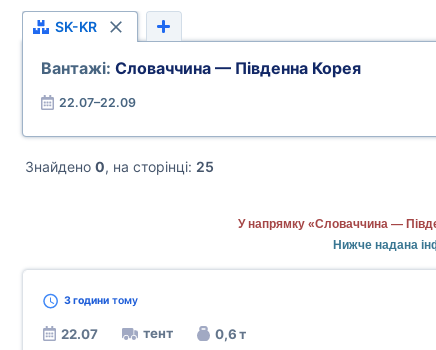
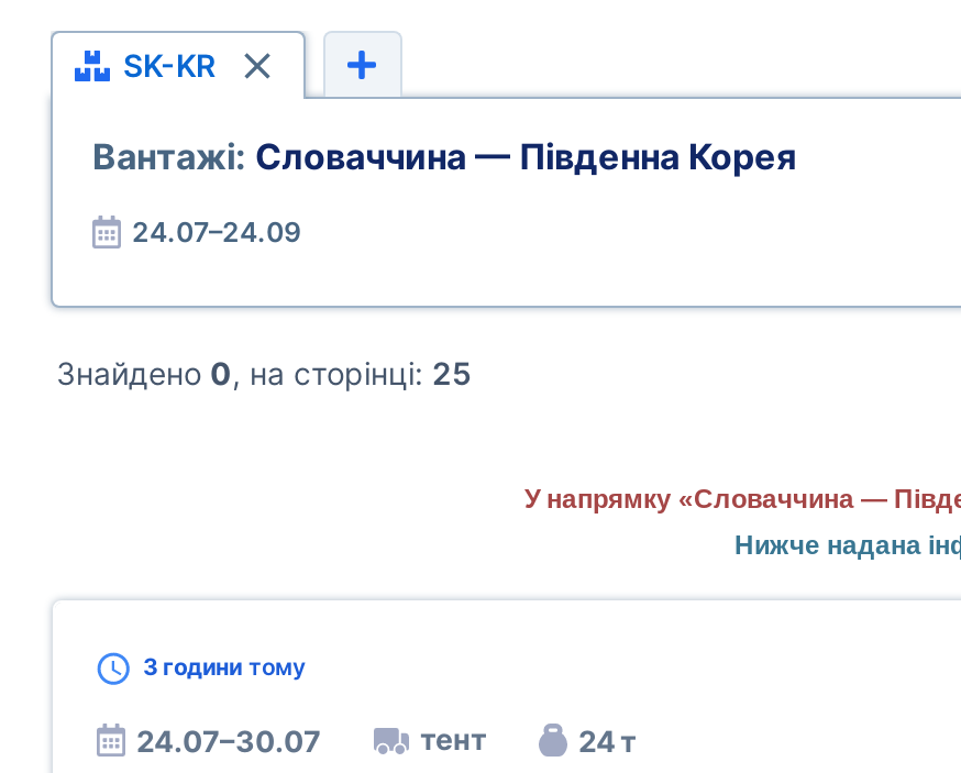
- 22.07–22.09
+ 24.07–24.09

- 22.07
+ 24.07–30.07

- 0,6 т
+ 24 т
